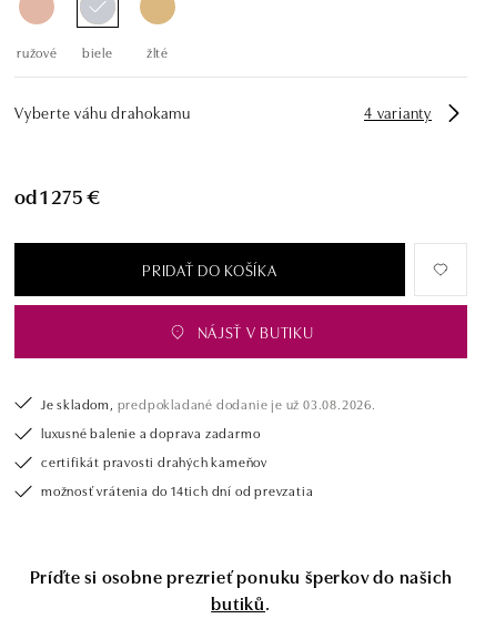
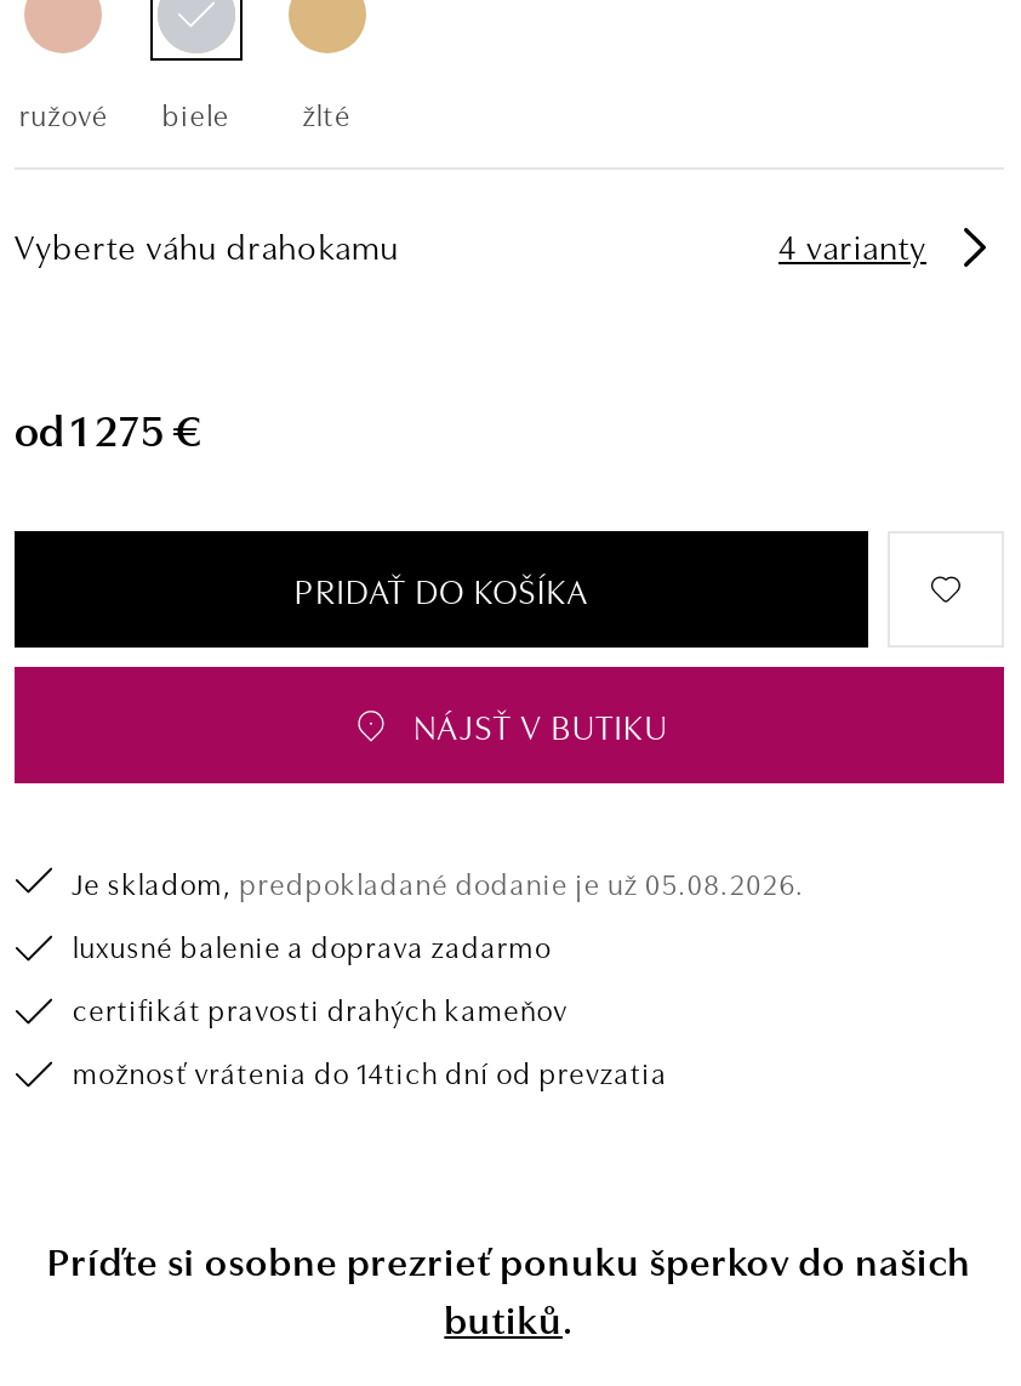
- Je skladom, predpokladané dodanie je už 03.08.2026.
+ Je skladom, predpokladané dodanie je už 05.08.2026.
